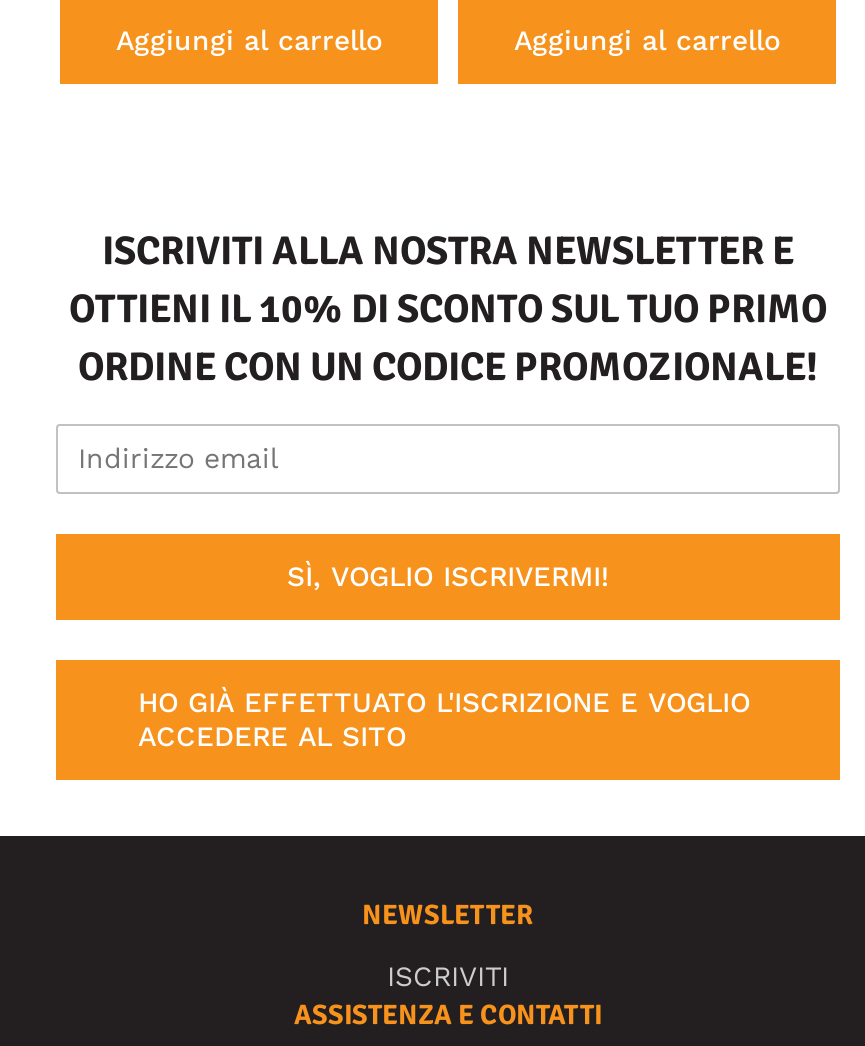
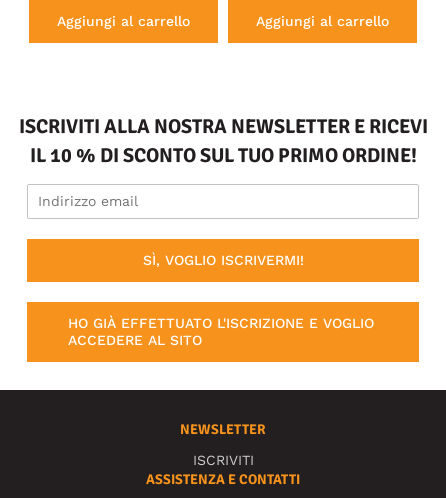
- ISCRIVITI ALLA NOSTRA NEWSLETTER E
- OTTIENI IL 10% DI SCONTO SUL TUO PRIMO
- ORDINE CON UN CODICE PROMOZIONALE!
+ ISCRIVITI ALLA NOSTRA NEWSLETTER E RICEVI
+ IL 10 % DI SCONTO SUL TUO PRIMO ORDINE!
